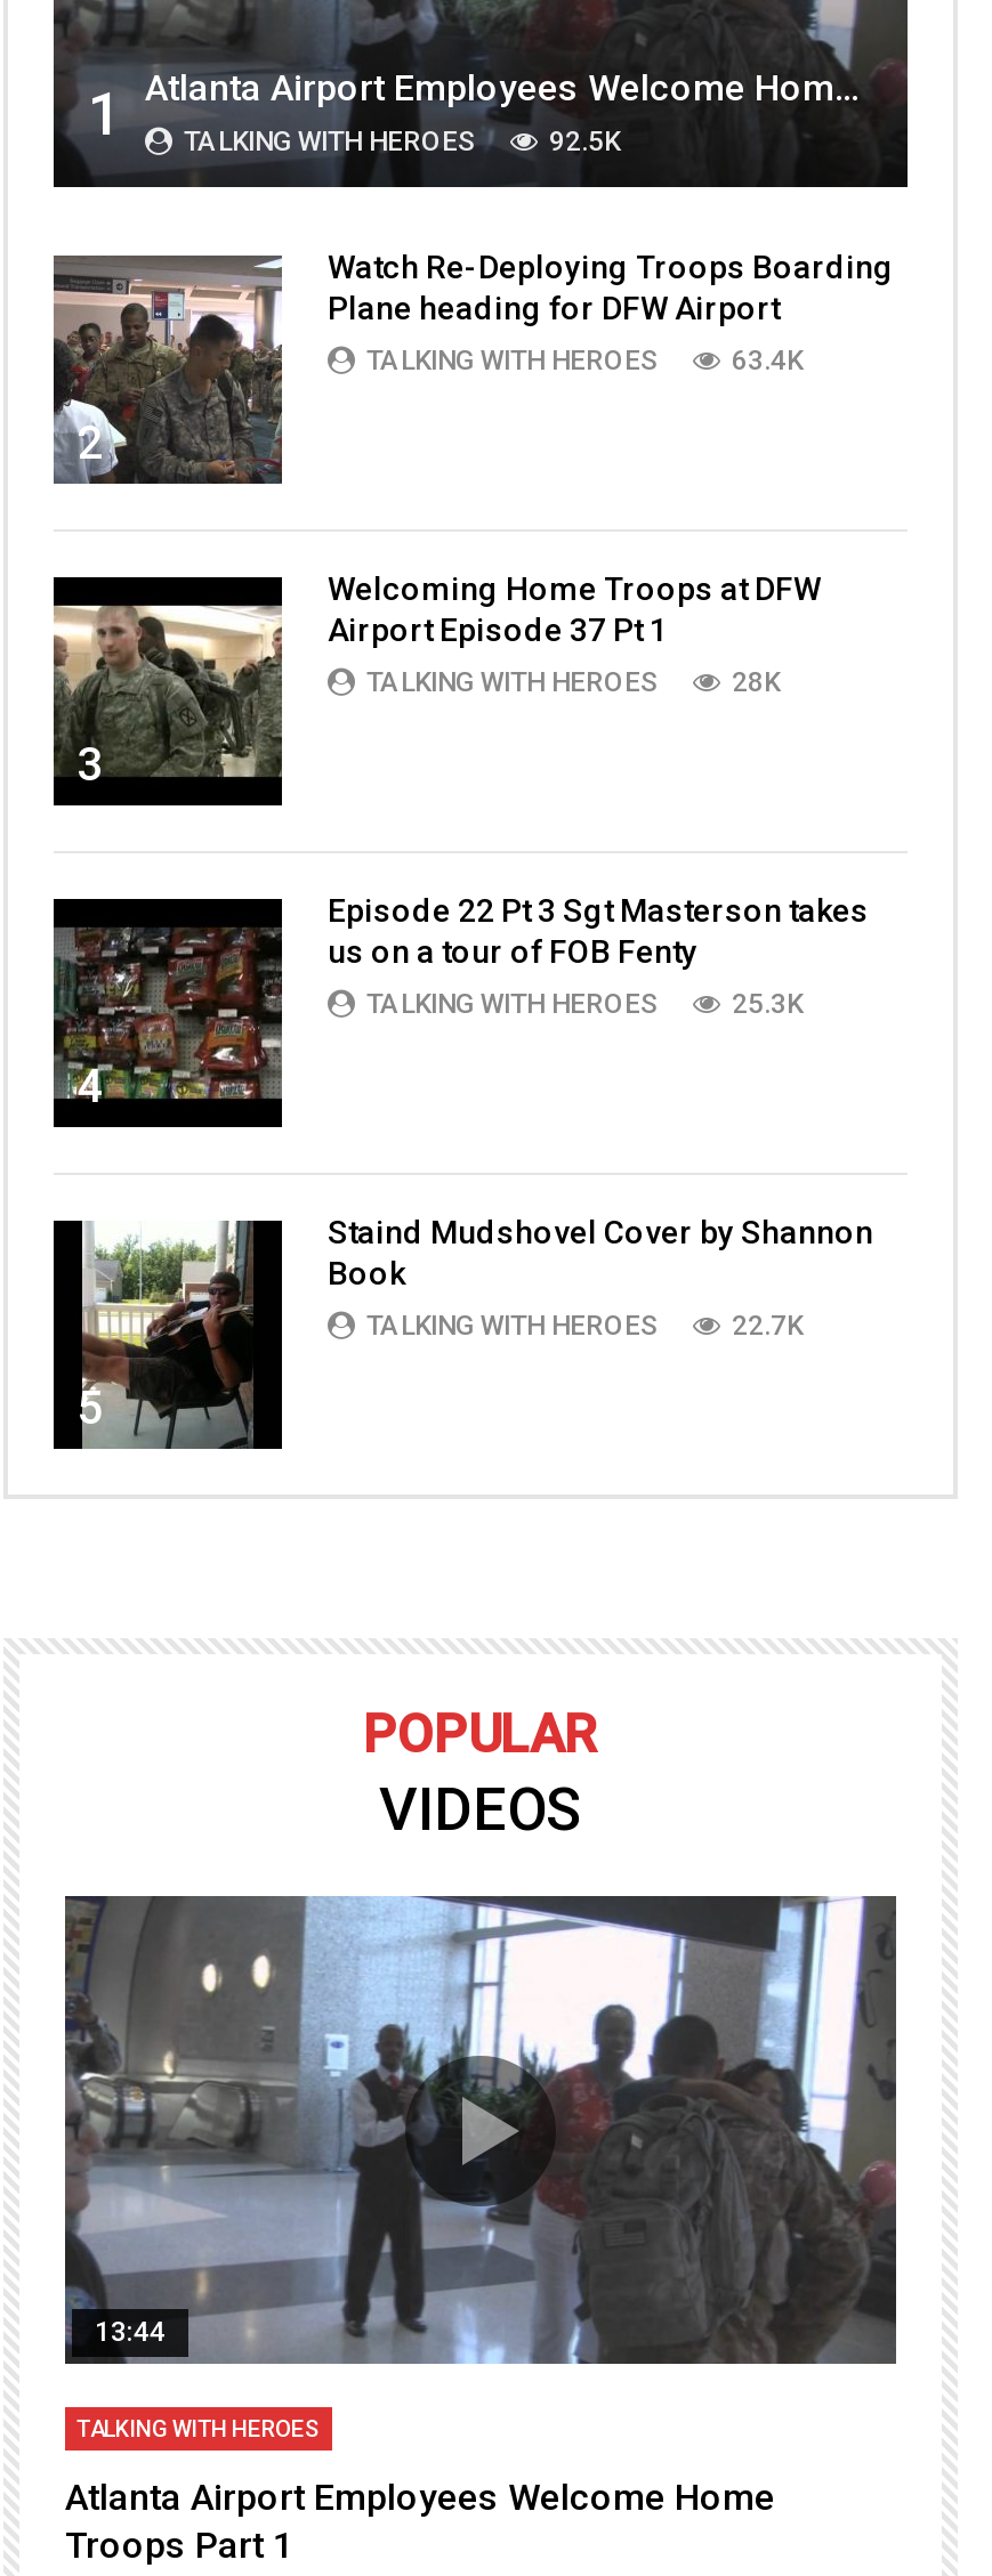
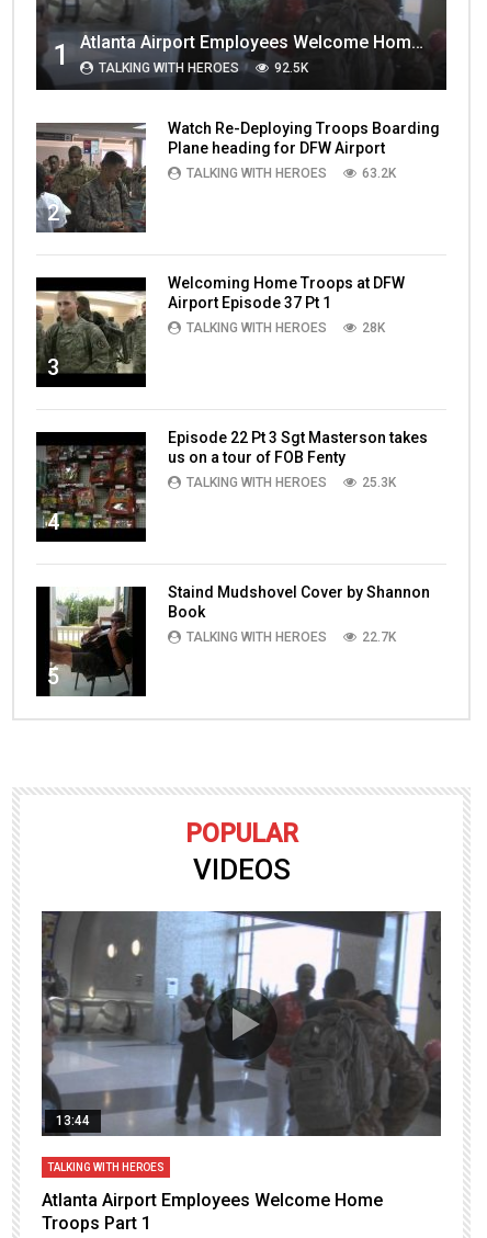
- 63.4K
+ 63.2K
